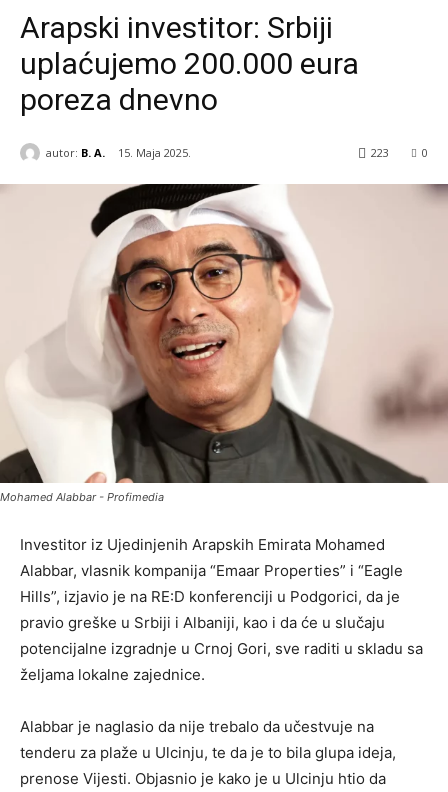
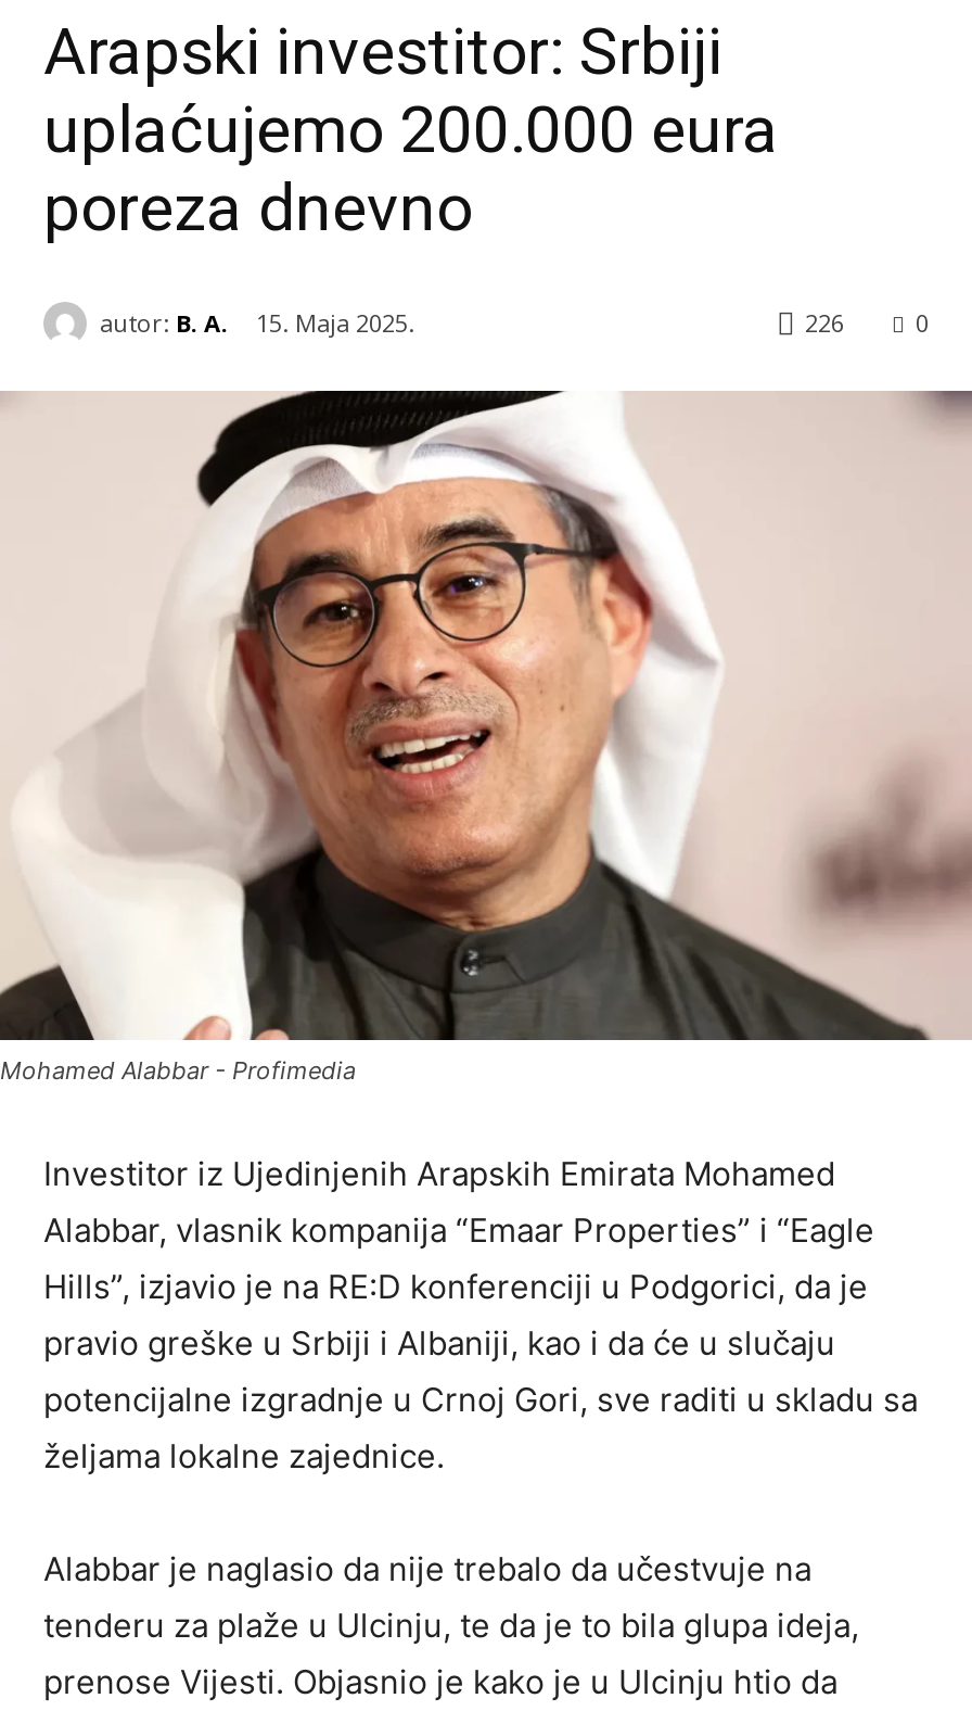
- 223
+ 226
